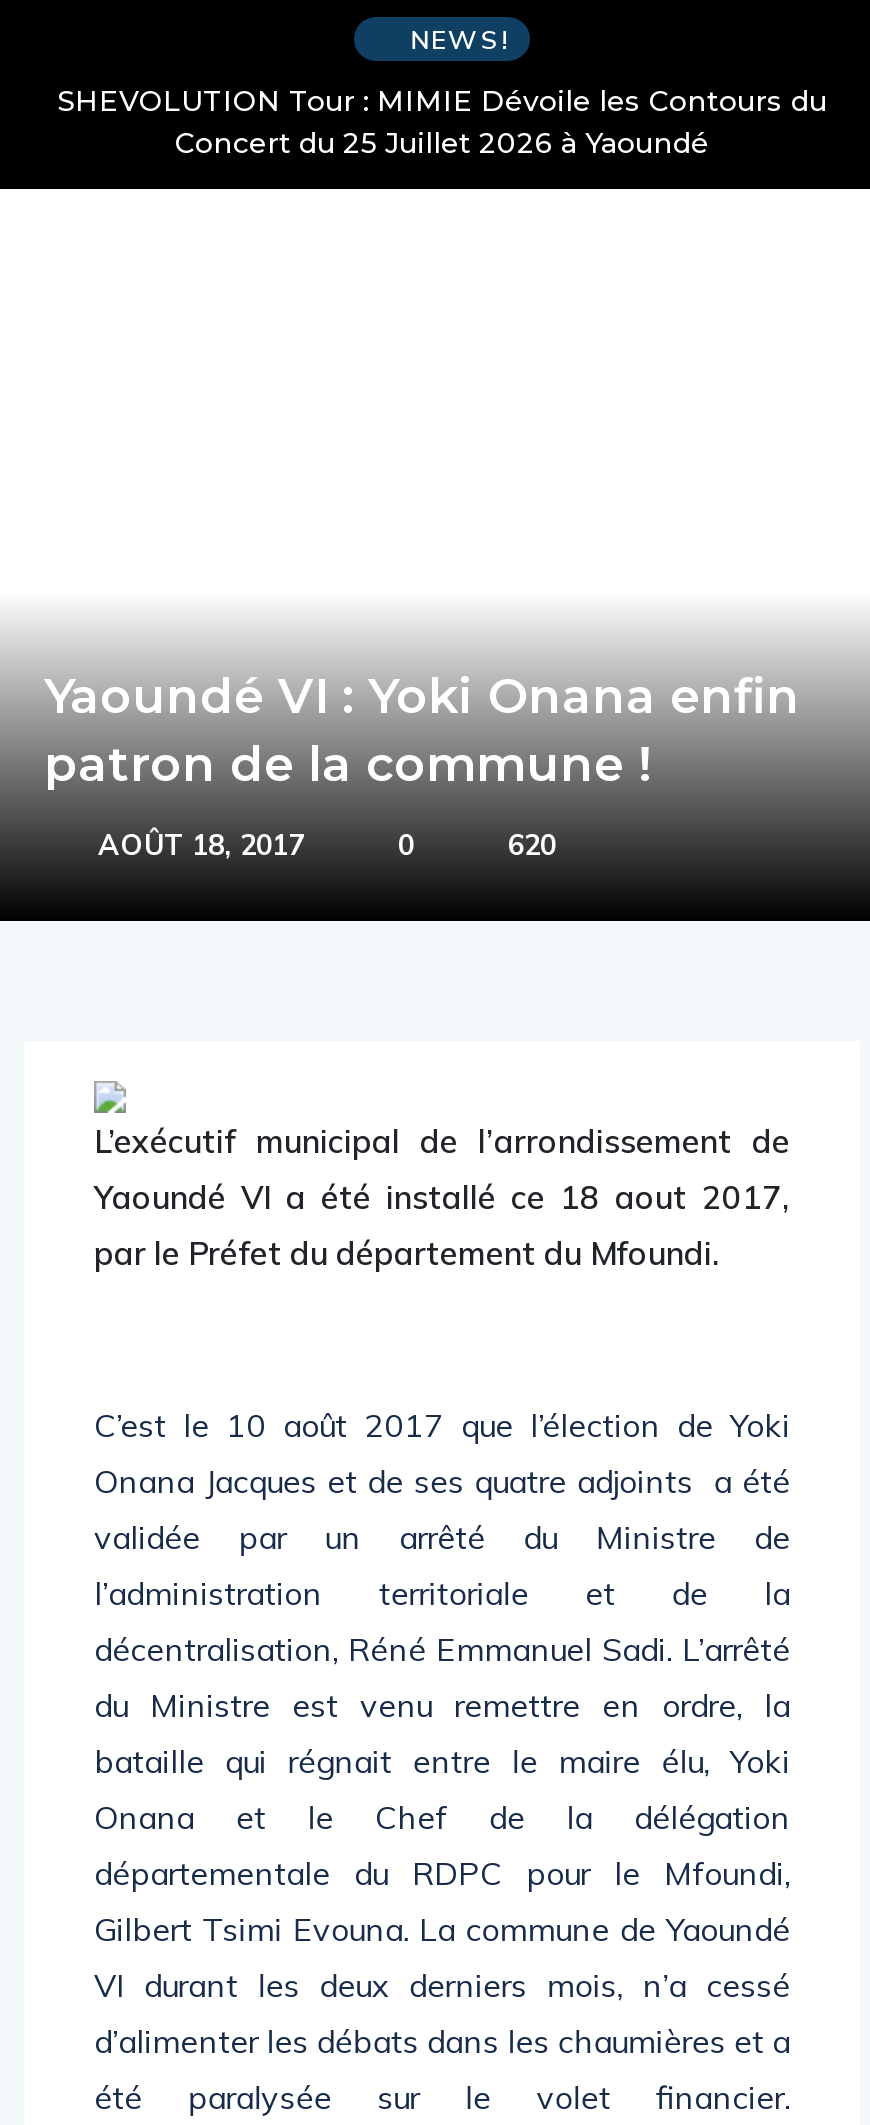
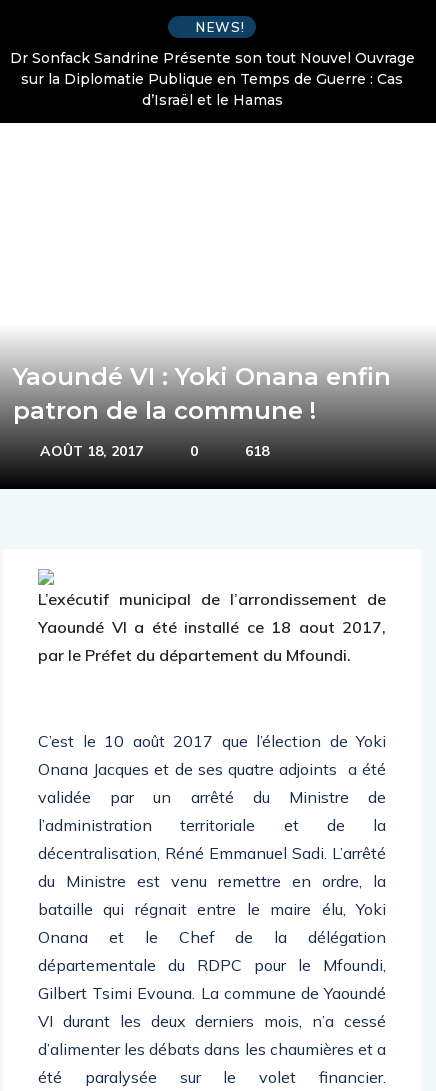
- SHEVOLUTION Tour : MIMIE Dévoile les Contours du
- Concert du 25 Juillet 2026 à Yaoundé
+ Dr Sonfack Sandrine Présente son tout Nouvel Ouvrage
+ sur la Diplomatie Publique en Temps de Guerre : Cas
+ d’Israël et le Hamas

- 620
+ 618
